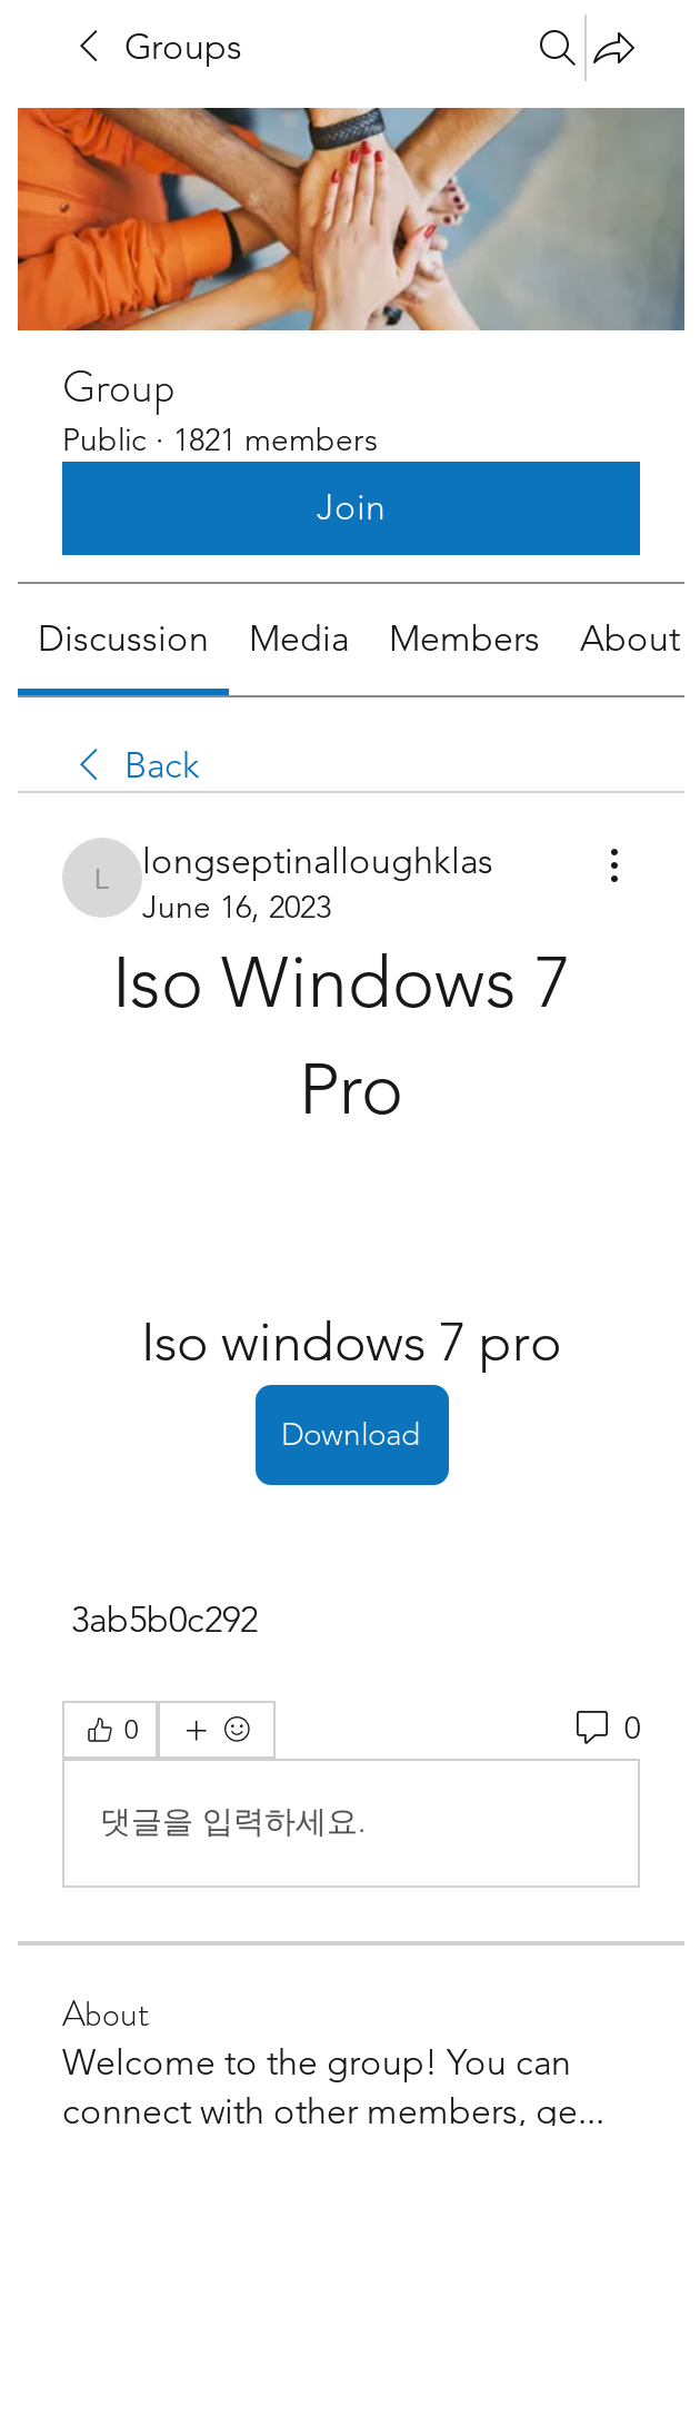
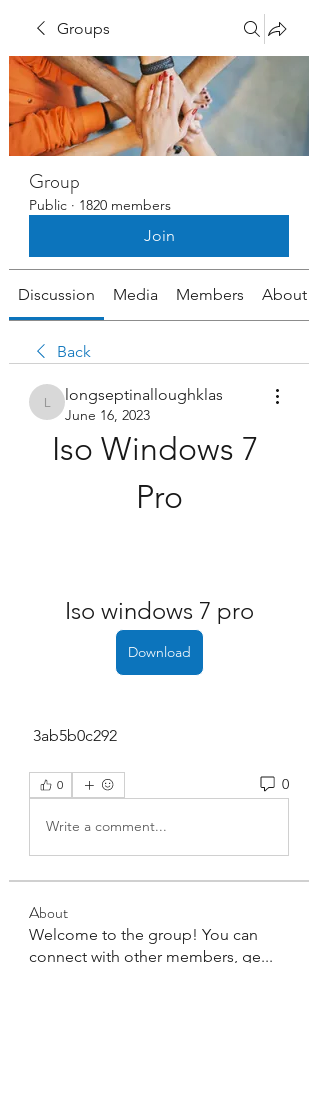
- Public · 1821 members
+ Public · 1820 members

- 댓글을 입력하세요.
+ Write a comment...
